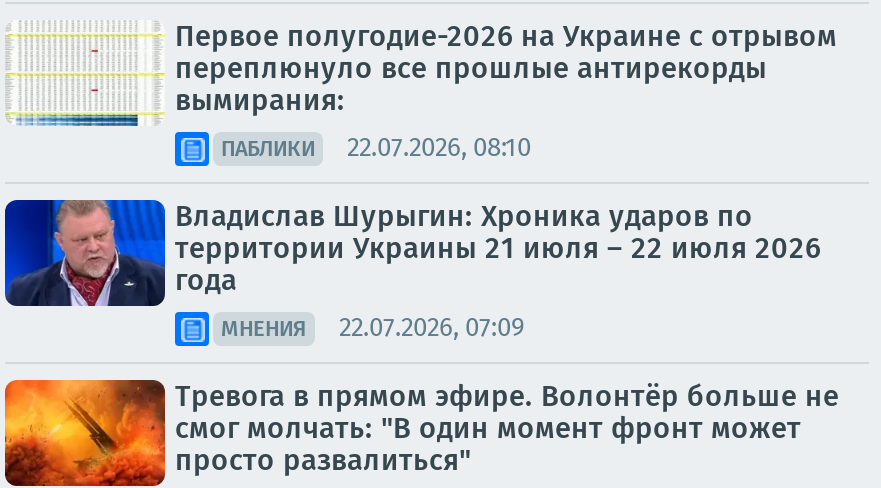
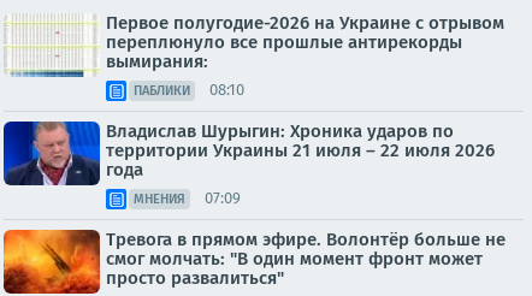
- ПАБЛИКИ 22.07.2026, 08:10
+ ПАБЛИКИ 08:10

- МНЕНИЯ 22.07.2026, 07:09
+ МНЕНИЯ 07:09
